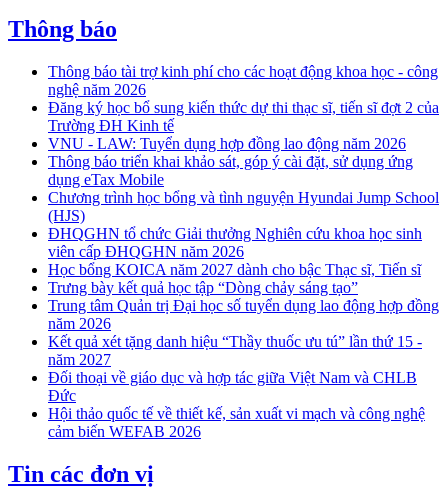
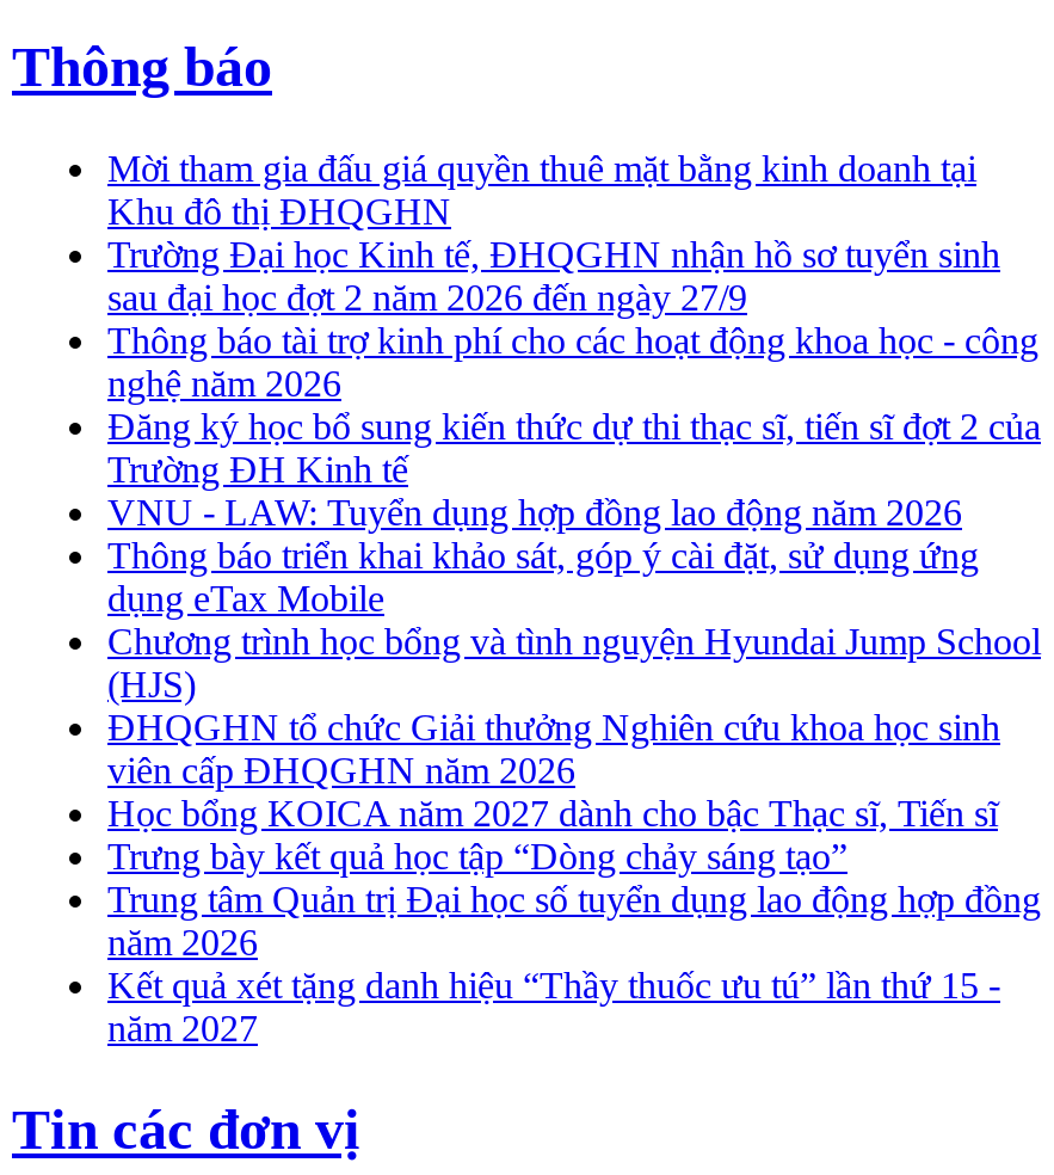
+ Mời tham gia đấu giá quyền thuê mặt bằng kinh doanh tại
+ Khu đô thị ĐHQGHN
+ Trường Đại học Kinh tế, ĐHQGHN nhận hồ sơ tuyển sinh
+ sau đại học đợt 2 năm 2026 đến ngày 27/9

moved down: Thông báo tài trợ kinh phí cho các hoạt động khoa học - công | nghệ năm 2026 | Đăng ký học bổ sung kiến thức dự thi thạc sĩ, tiến sĩ đợt 2 của | ... | Kết quả xét tặng danh hiệu “Thầy thuốc ưu tú” lần thứ 15 - | năm 2027

- Đối thoại về giáo dục và hợp tác giữa Việt Nam và CHLB
- Đức
- Hội thảo quốc tế về thiết kế, sản xuất vi mạch và công nghệ
- cảm biến WEFAB 2026
